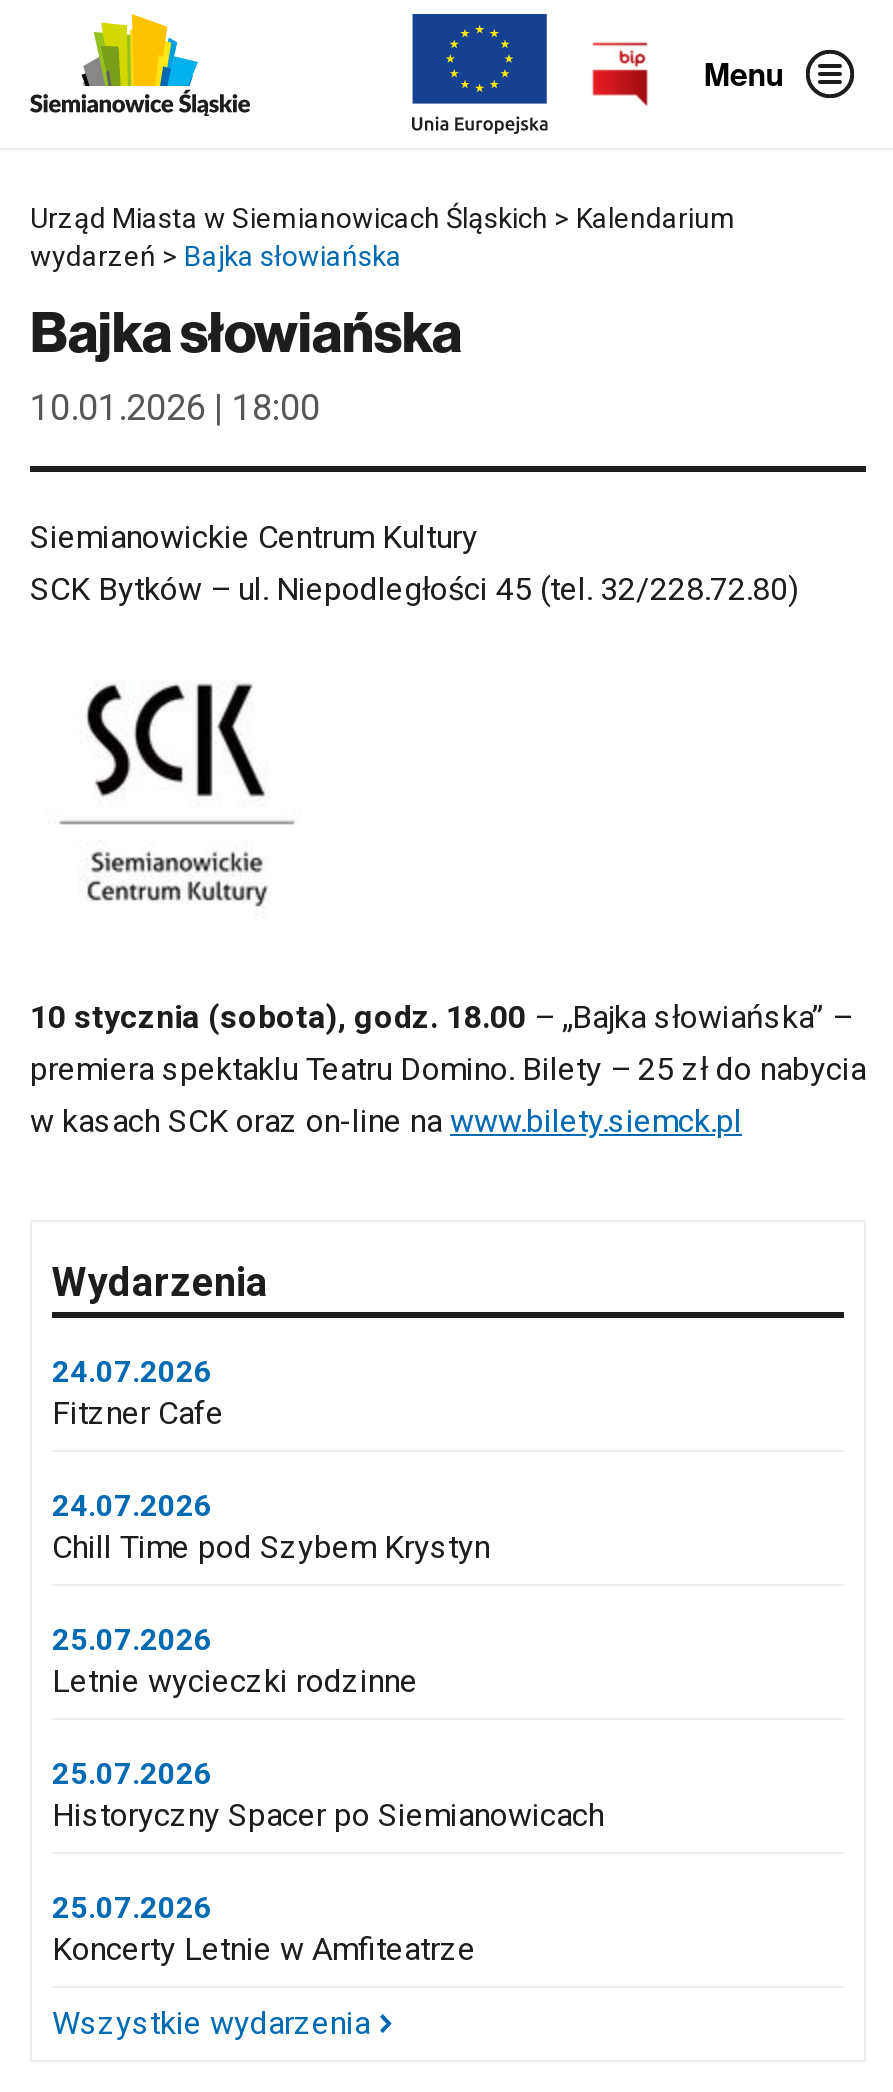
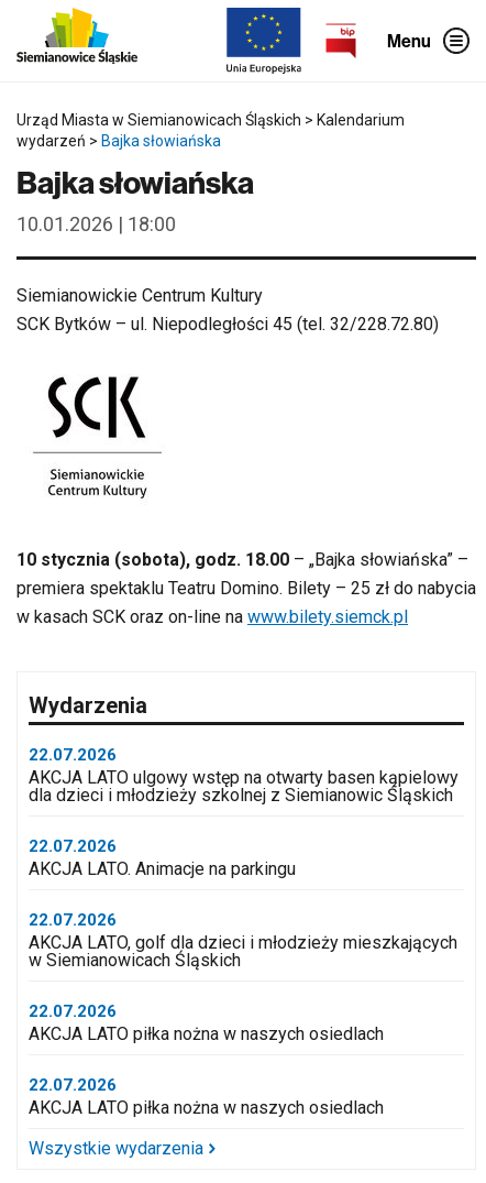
- 24.07.2026
- Fitzner Cafe
+ 22.07.2026
+ AKCJA LATO ulgowy wstęp na otwarty basen kąpielowy
+ dla dzieci i młodzieży szkolnej z Siemianowic Śląskich

- 24.07.2026
- Chill Time pod Szybem Krystyn
+ 22.07.2026
+ AKCJA LATO. Animacje na parkingu

- 25.07.2026
- Letnie wycieczki rodzinne
+ 22.07.2026
+ AKCJA LATO, golf dla dzieci i młodzieży mieszkających
+ w Siemianowicach Śląskich

- 25.07.2026
- Historyczny Spacer po Siemianowicach
+ 22.07.2026
+ AKCJA LATO piłka nożna w naszych osiedlach

- 25.07.2026
- Koncerty Letnie w Amfiteatrze
+ 22.07.2026
+ AKCJA LATO piłka nożna w naszych osiedlach
